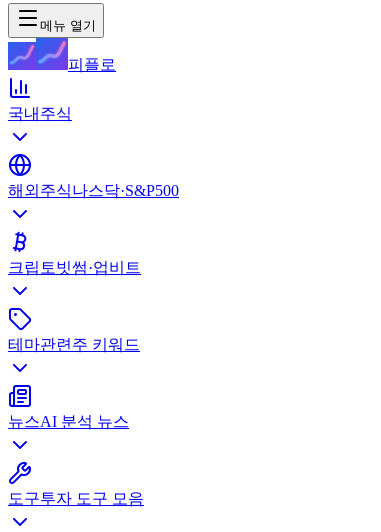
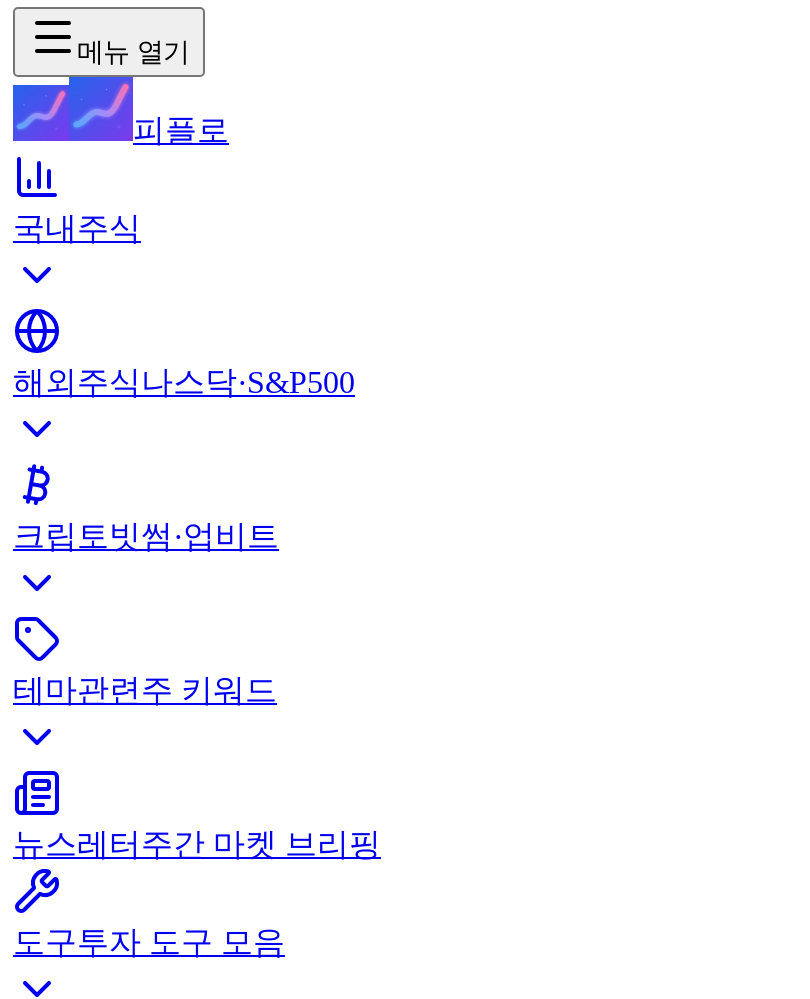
- 뉴스 AI 분석 뉴스
+ 뉴스레터 주간 마켓 브리핑
